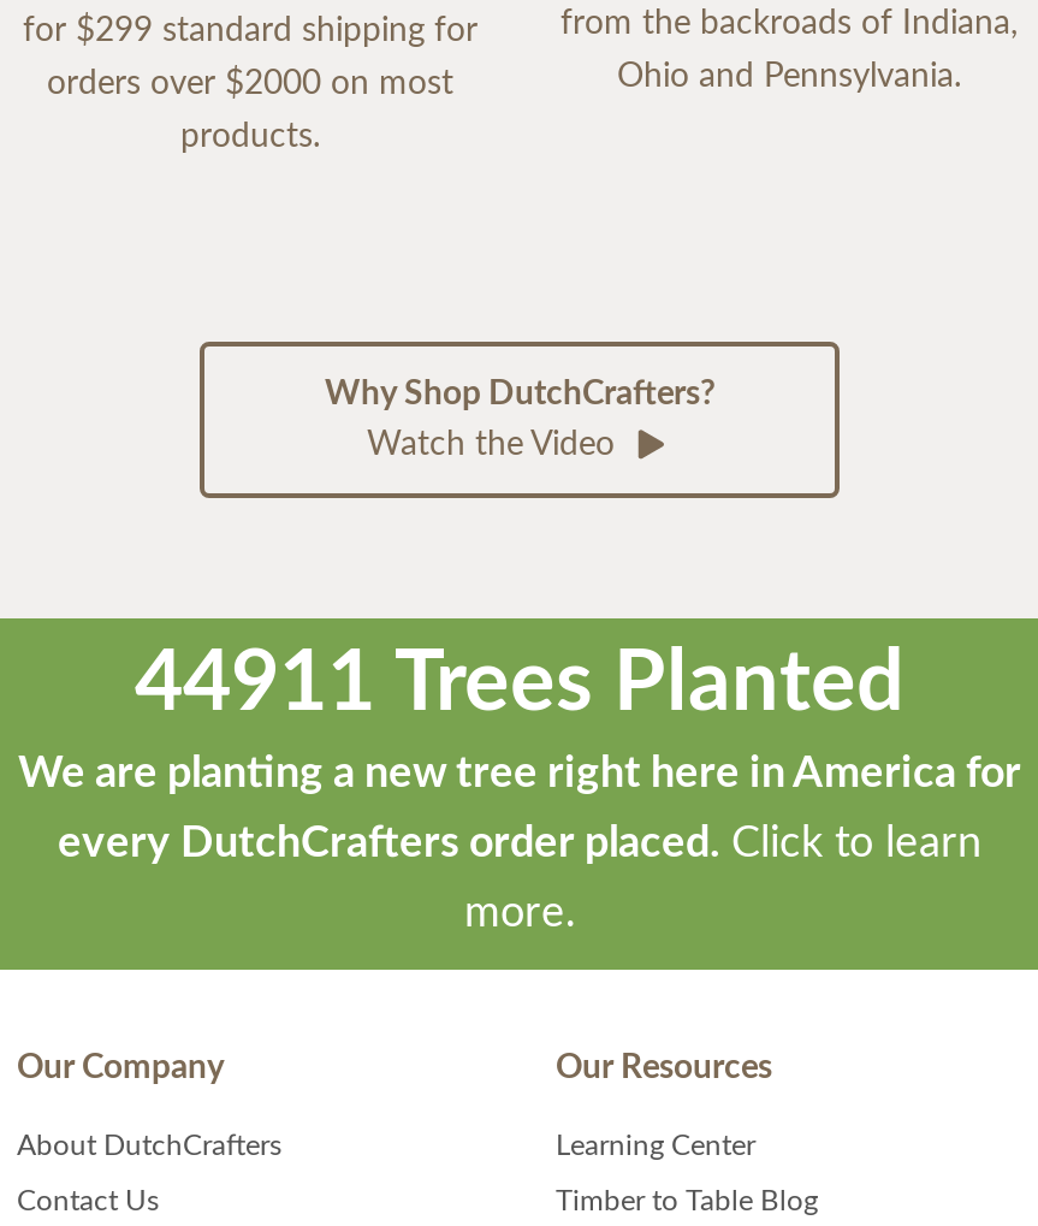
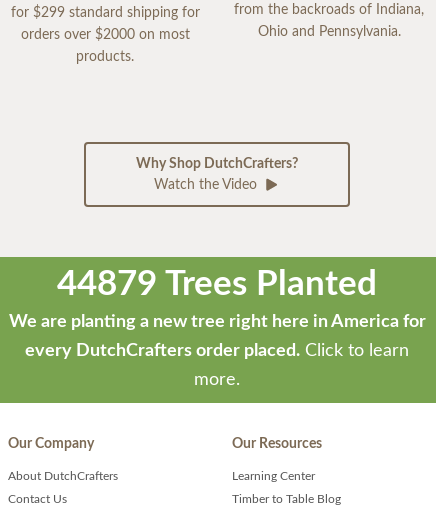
- 44911 Trees Planted
+ 44879 Trees Planted
